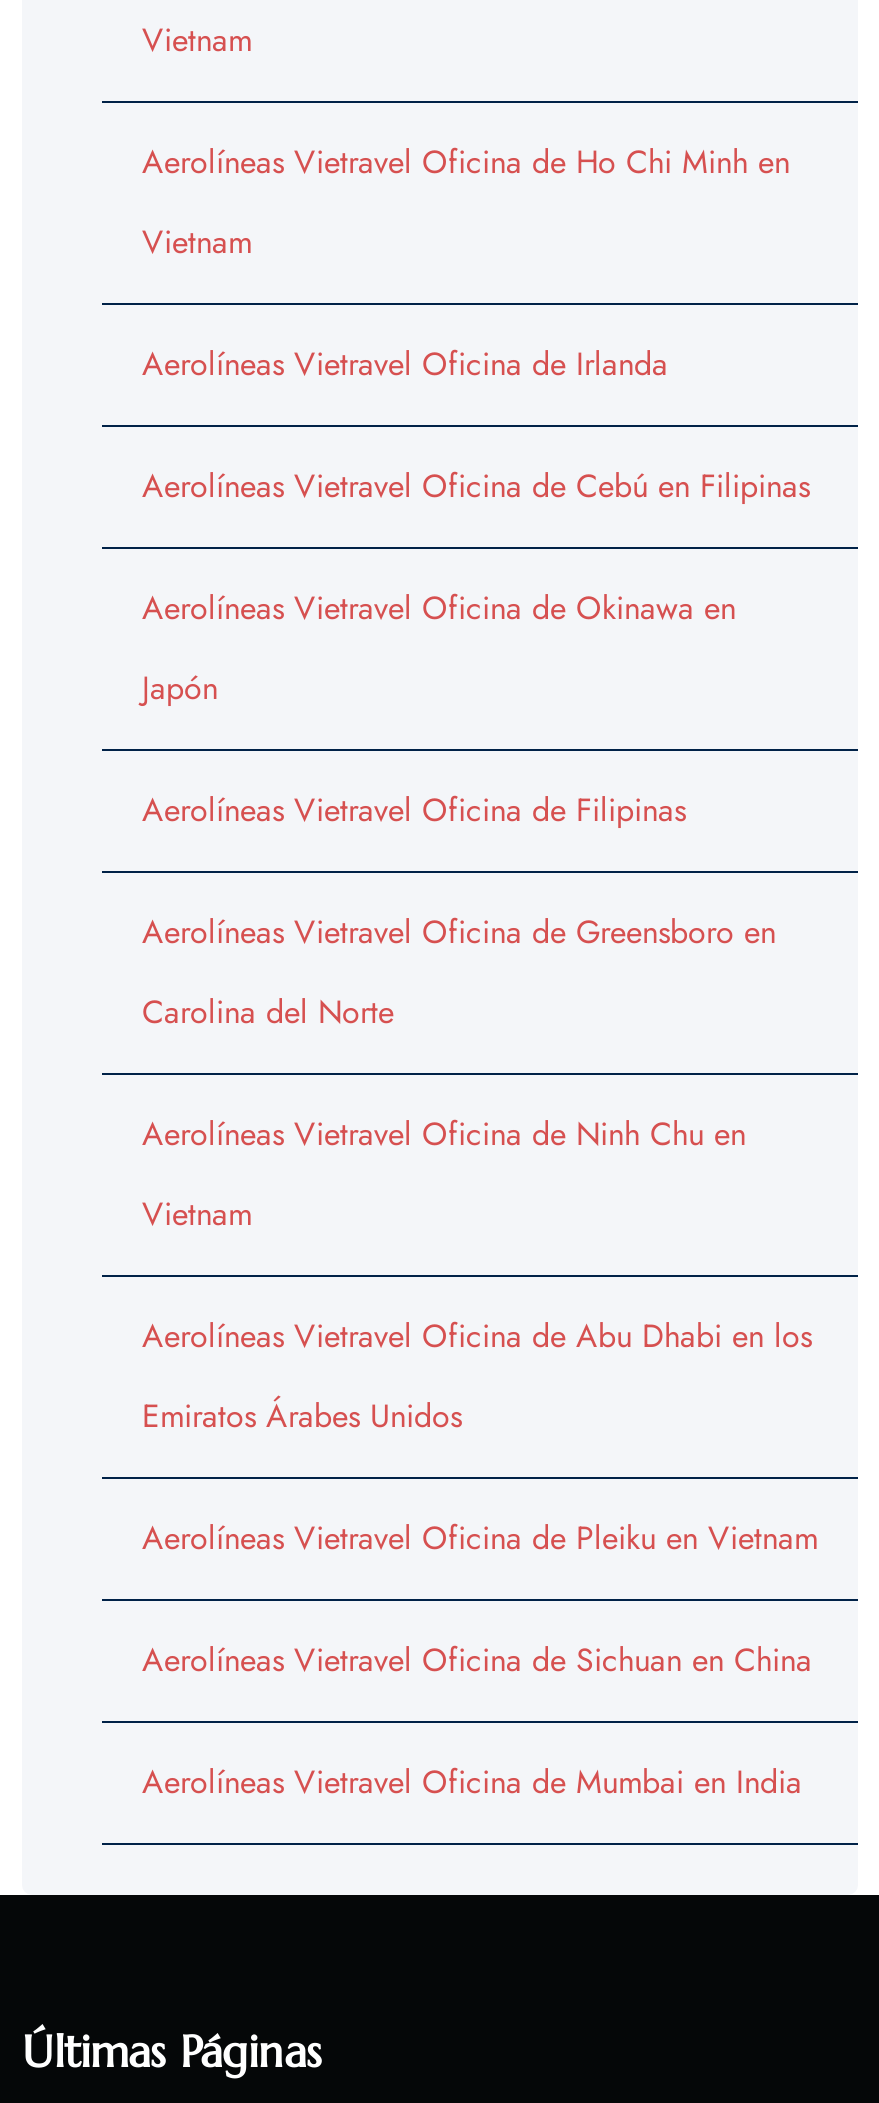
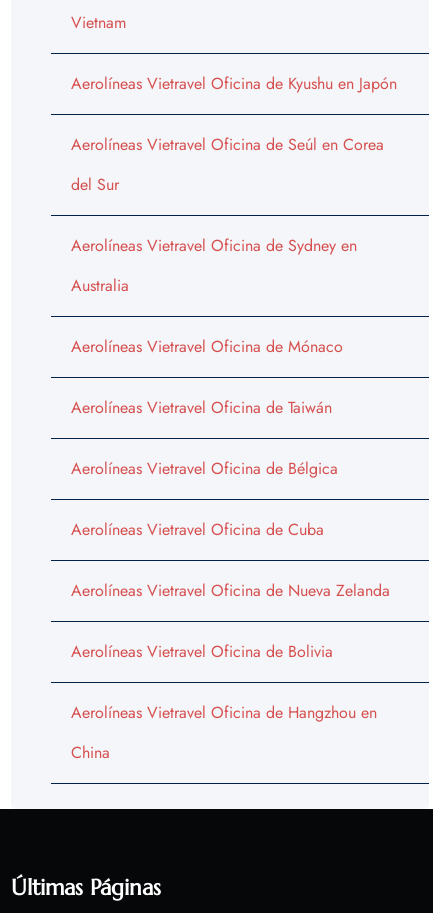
- Aerolíneas Vietravel Oficina de Ho Chi Minh en
- Vietnam
- Aerolíneas Vietravel Oficina de Irlanda
- Aerolíneas Vietravel Oficina de Cebú en Filipinas
- Aerolíneas Vietravel Oficina de Okinawa en
- Japón
- Aerolíneas Vietravel Oficina de Filipinas
- Aerolíneas Vietravel Oficina de Greensboro en
- Carolina del Norte
- Aerolíneas Vietravel Oficina de Ninh Chu en
- Vietnam
- Aerolíneas Vietravel Oficina de Abu Dhabi en los
- Emiratos Árabes Unidos
- Aerolíneas Vietravel Oficina de Pleiku en Vietnam
- Aerolíneas Vietravel Oficina de Sichuan en China
- Aerolíneas Vietravel Oficina de Mumbai en India
+ Aerolíneas Vietravel Oficina de Kyushu en Japón
+ Aerolíneas Vietravel Oficina de Seúl en Corea
+ del Sur
+ Aerolíneas Vietravel Oficina de Sydney en
+ Australia
+ Aerolíneas Vietravel Oficina de Mónaco
+ Aerolíneas Vietravel Oficina de Taiwán
+ Aerolíneas Vietravel Oficina de Bélgica
+ Aerolíneas Vietravel Oficina de Cuba
+ Aerolíneas Vietravel Oficina de Nueva Zelanda
+ Aerolíneas Vietravel Oficina de Bolivia
+ Aerolíneas Vietravel Oficina de Hangzhou en
+ China
